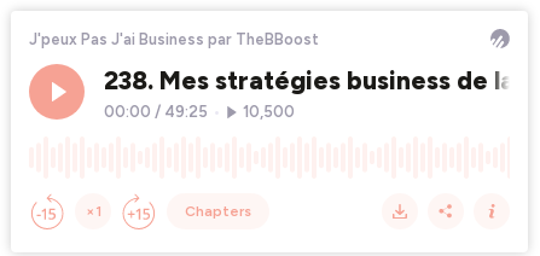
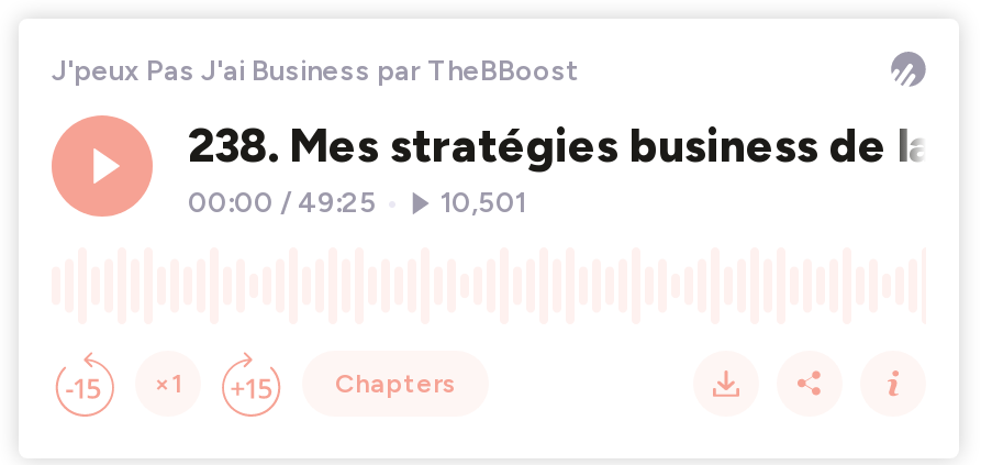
- 00:00 / 49:25 • 10,500
+ 00:00 / 49:25 • 10,501
